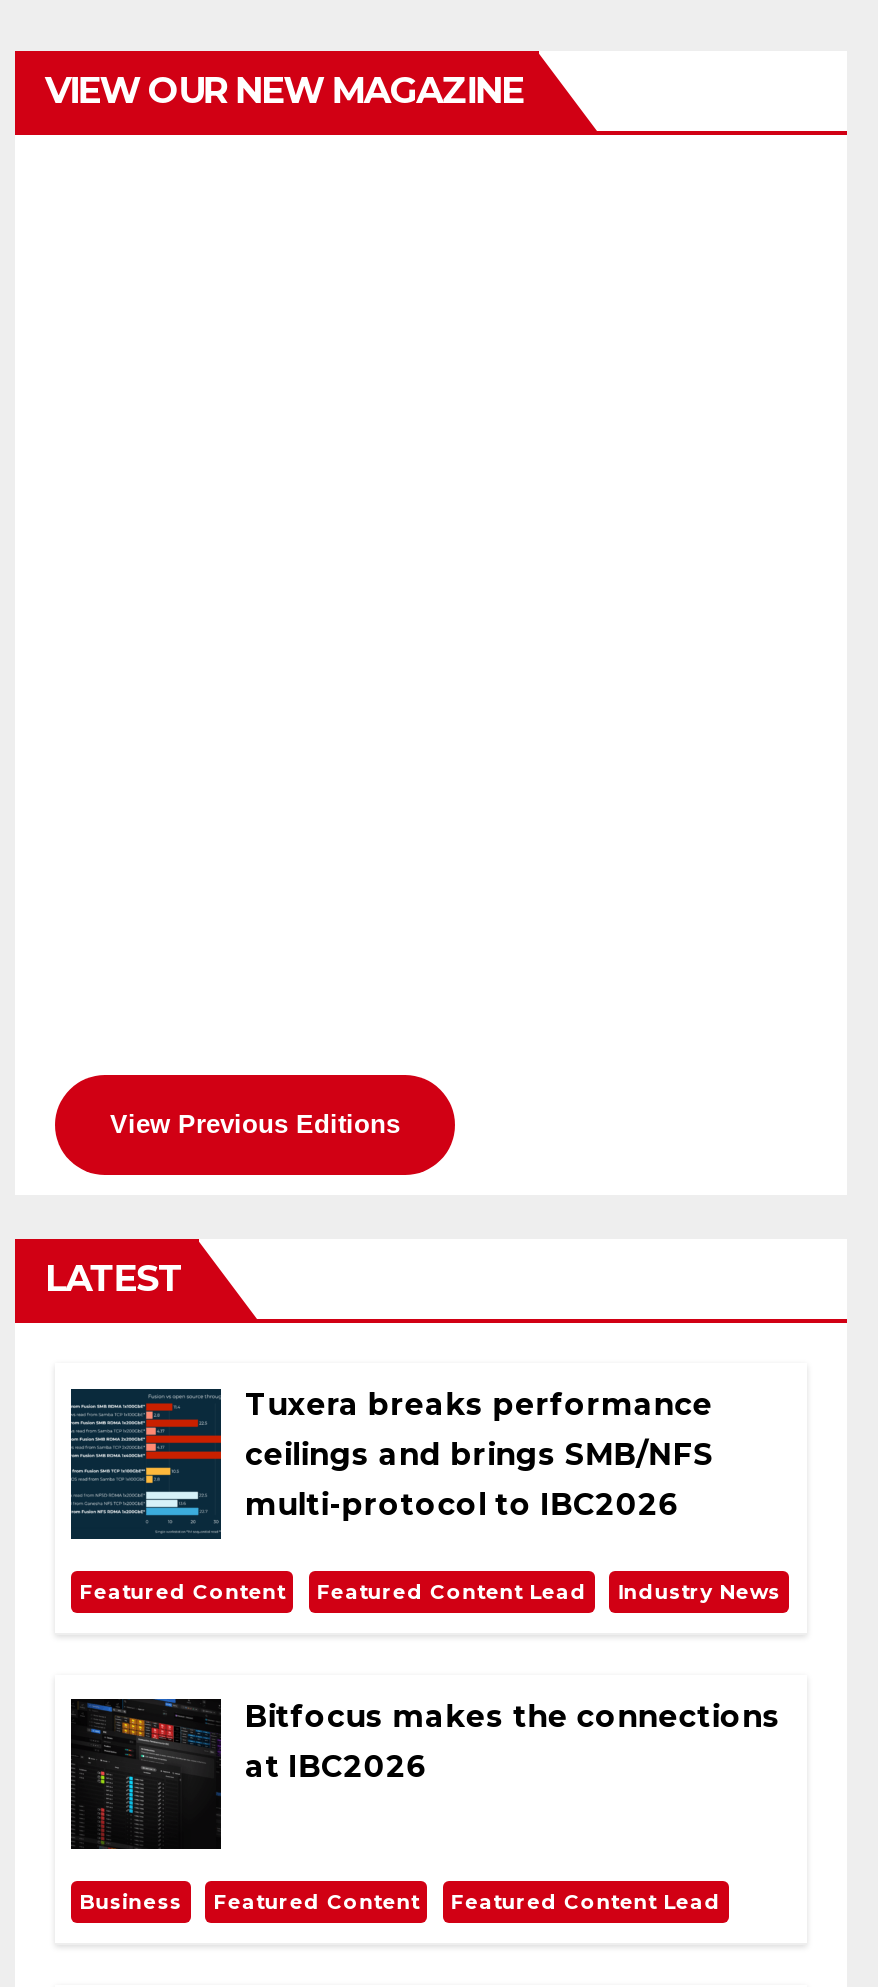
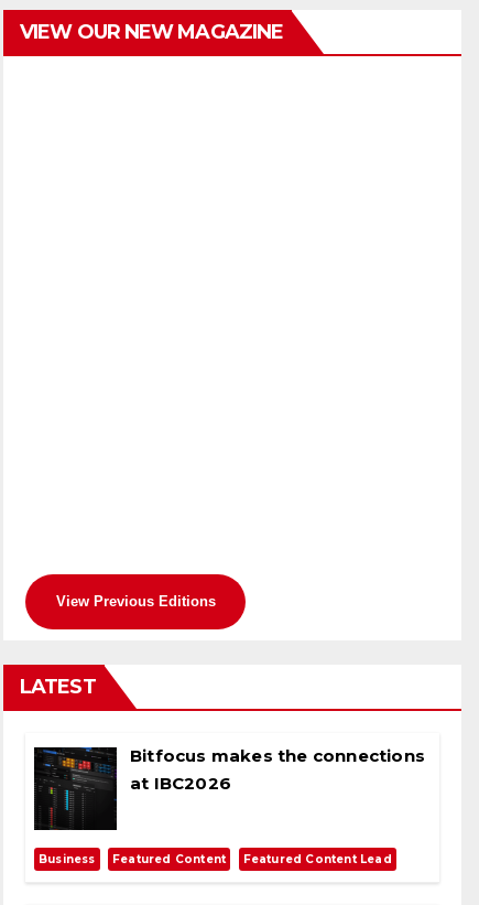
- [image]
- Tuxera breaks performance
- ceilings and brings SMB/NFS
- multi-protocol to IBC2026
- Featured Content , Featured Content Lead , Industry News
